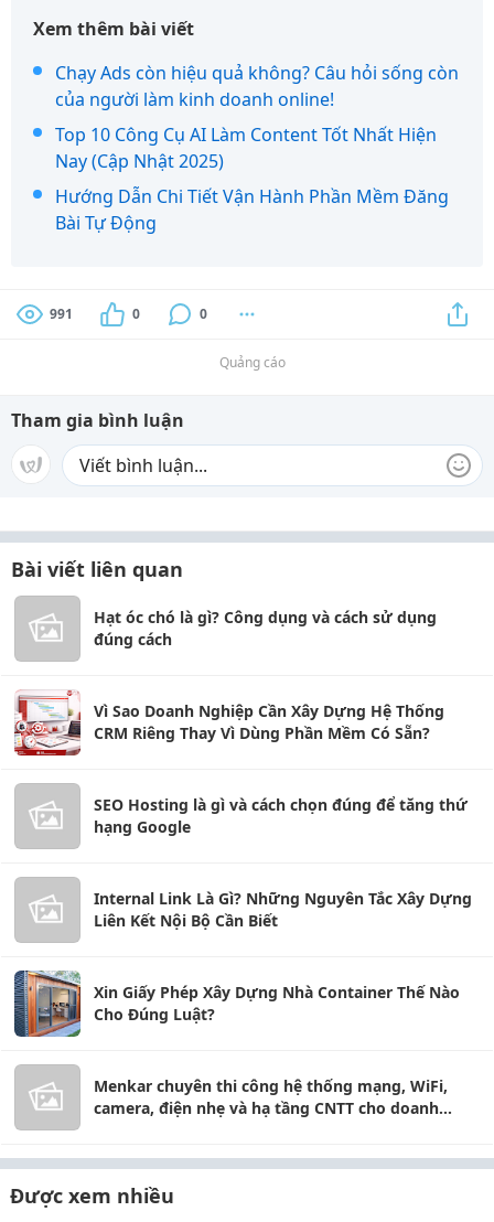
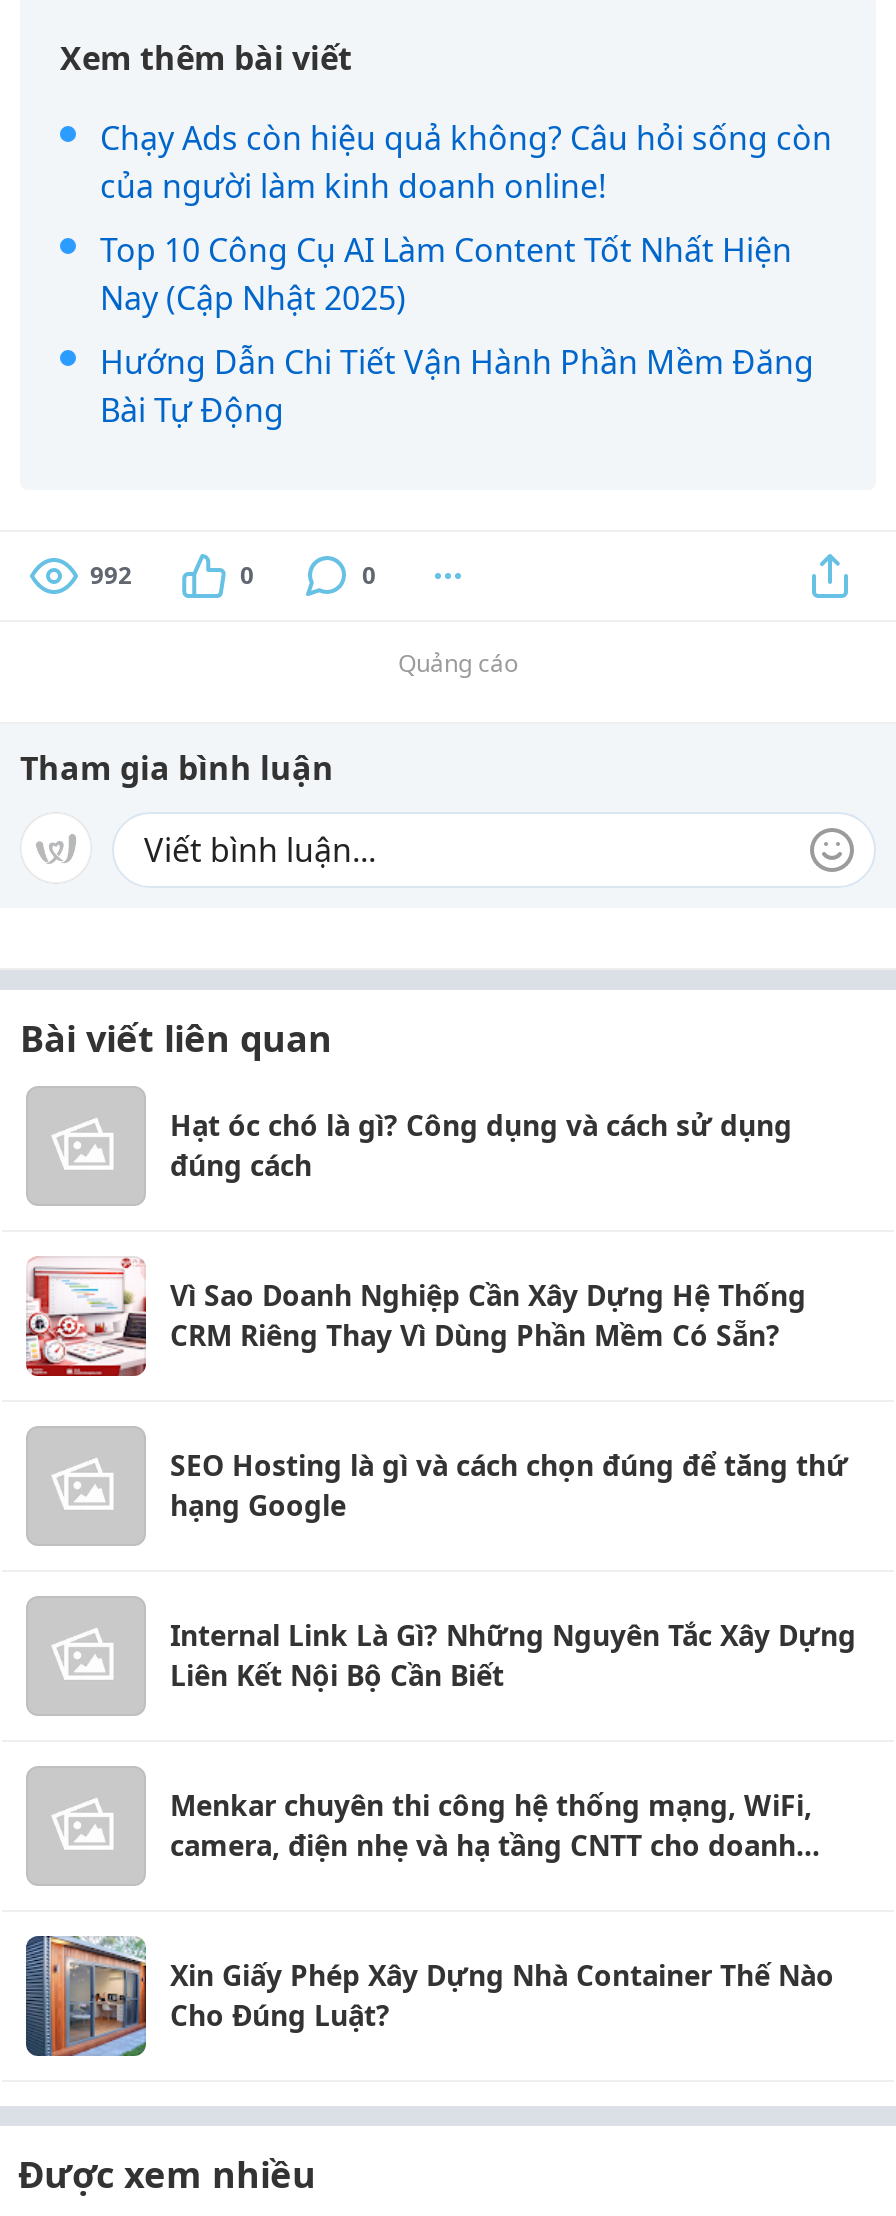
- 991
+ 992

moved down: [image] | Xin Giấy Phép Xây Dựng Nhà Container Thế Nào | Cho Đúng Luật?

moved up: Menkar chuyên thi công hệ thống mạng, WiFi, | camera, điện nhẹ và hạ tầng CNTT cho doanh
